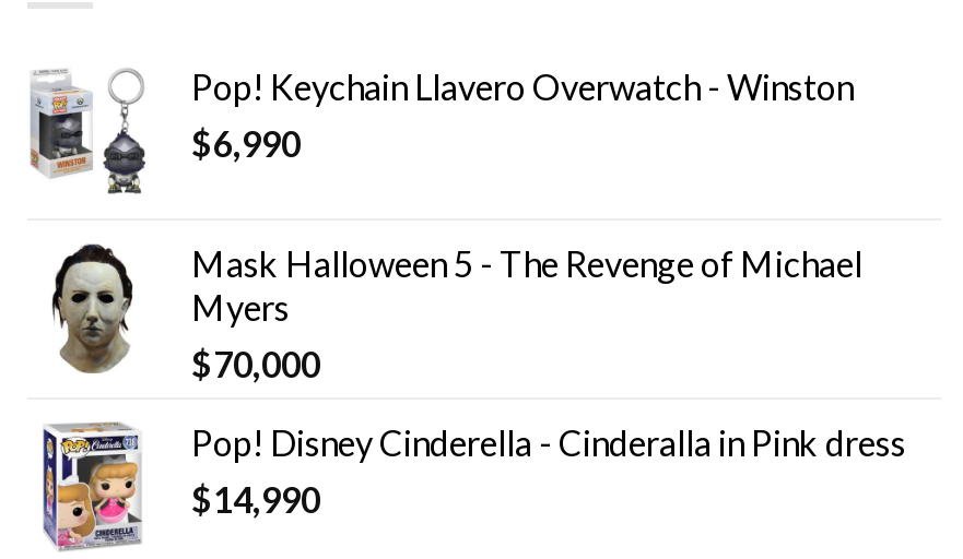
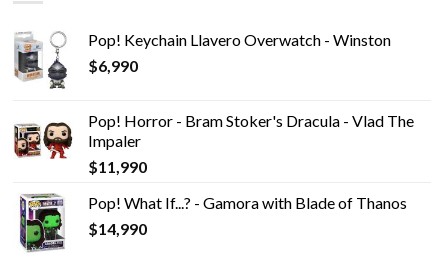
- [image]
- Mask Halloween 5 - The Revenge of Michael
- Myers
- $70,000
+ [image]
+ Pop! Horror - Bram Stoker's Dracula - Vlad The
+ Impaler
+ $11,990

- [image]
- Pop! Disney Cinderella - Cinderalla in Pink dress
+ [image]
+ Pop! What If...? - Gamora with Blade of Thanos
